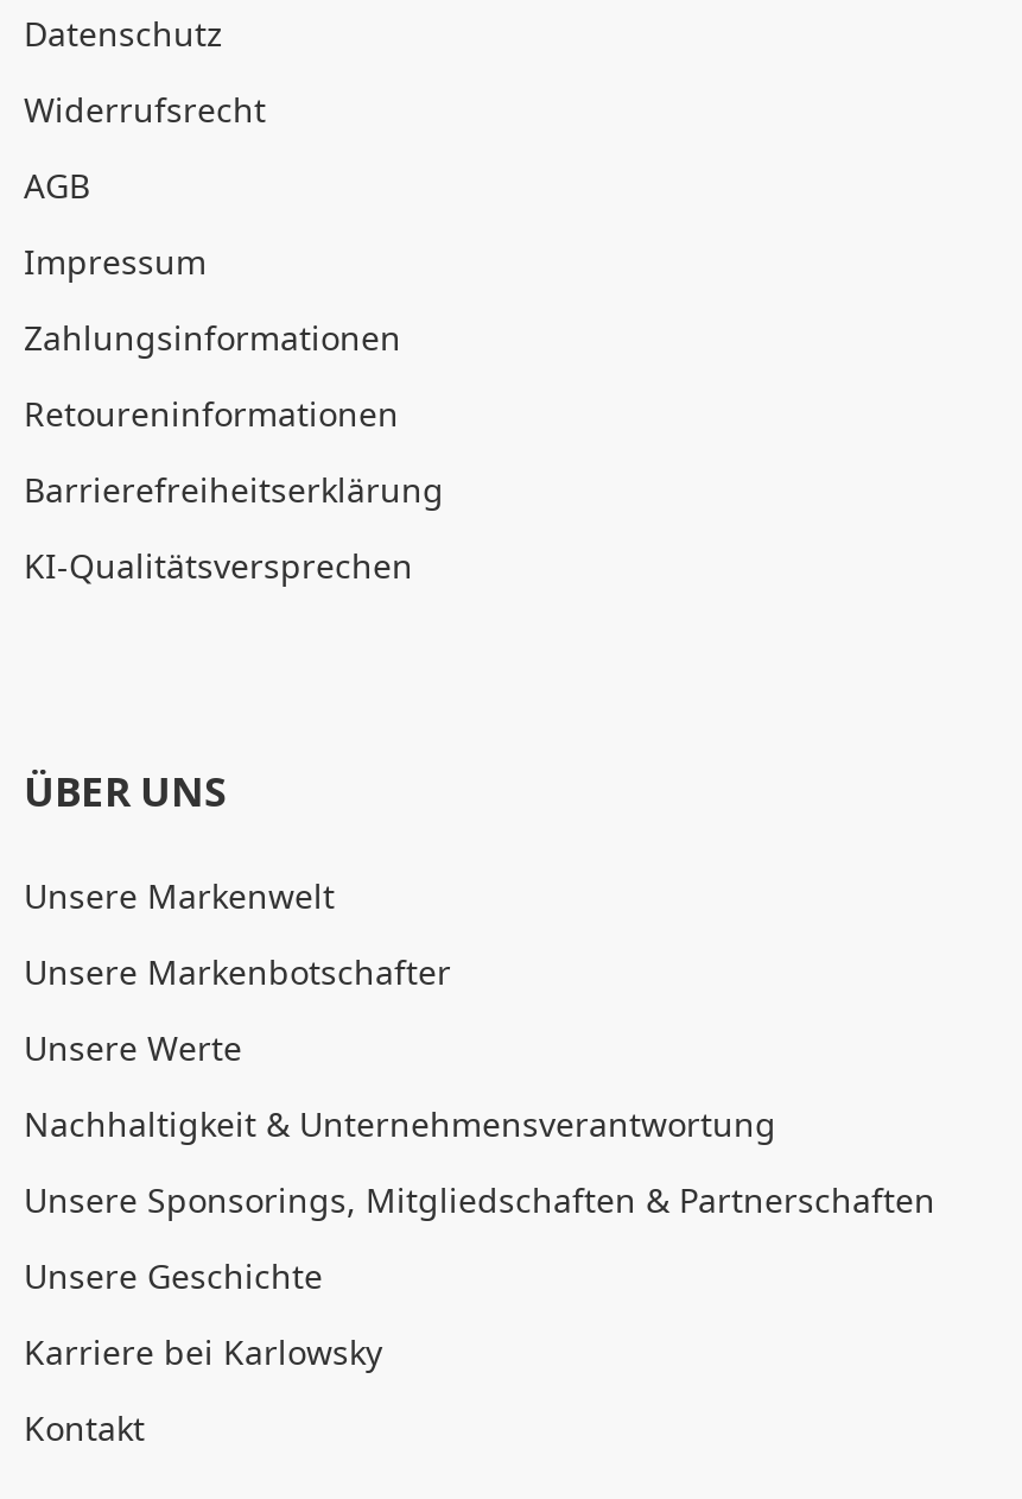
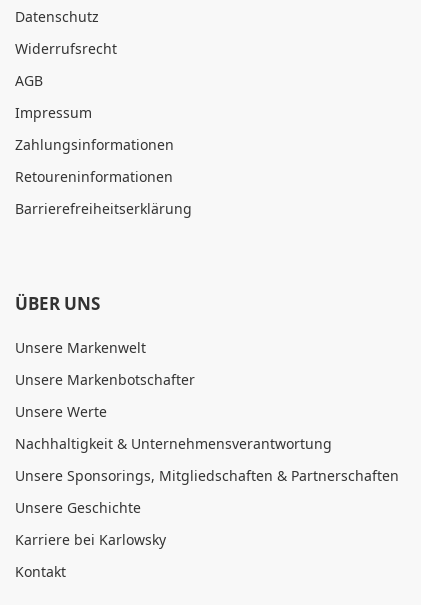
- KI-Qualitätsversprechen
